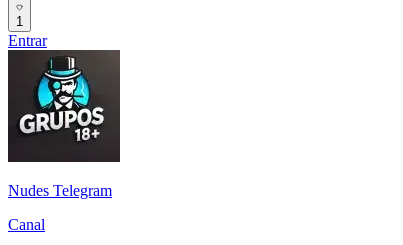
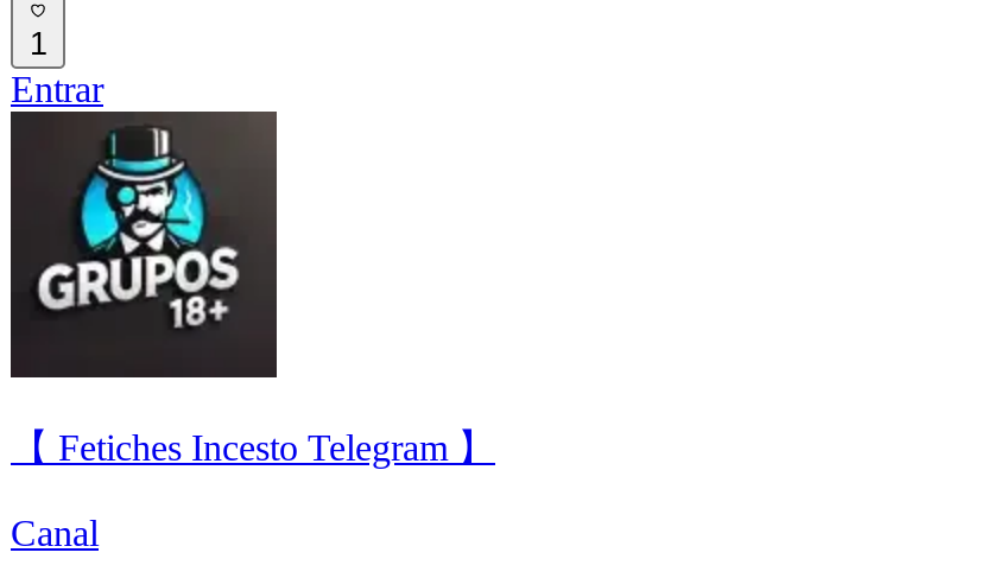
- Nudes Telegram
+ 【 Fetiches Incesto Telegram 】
